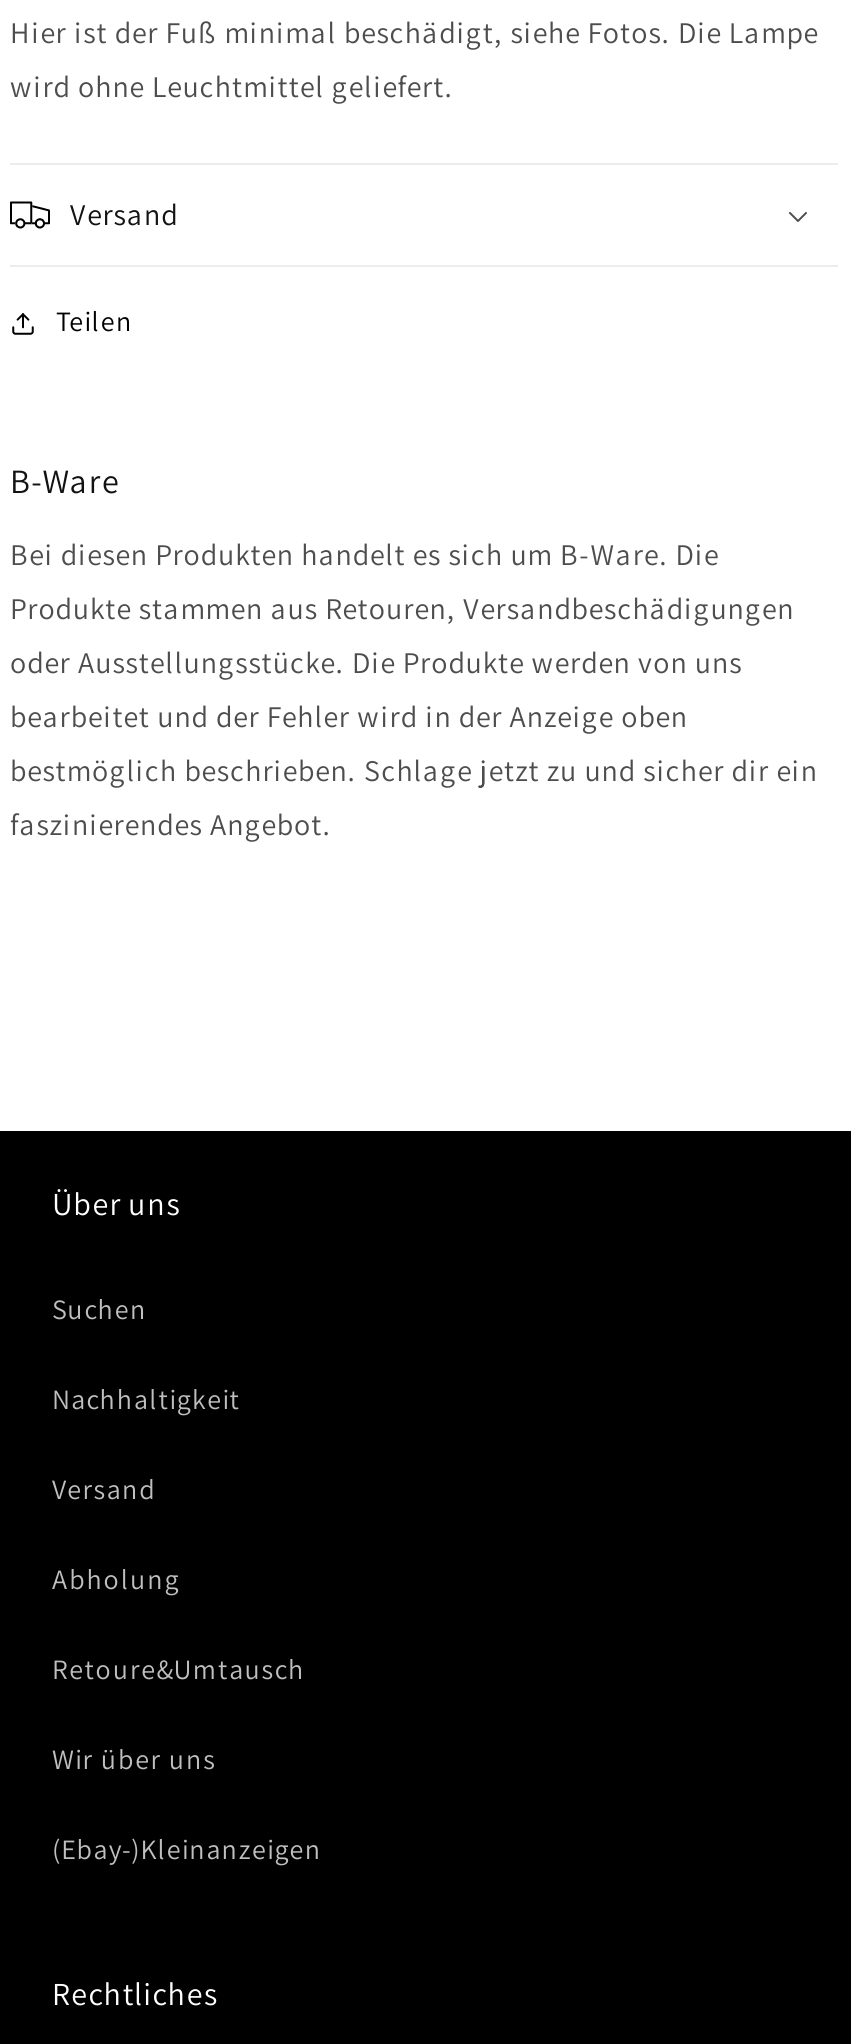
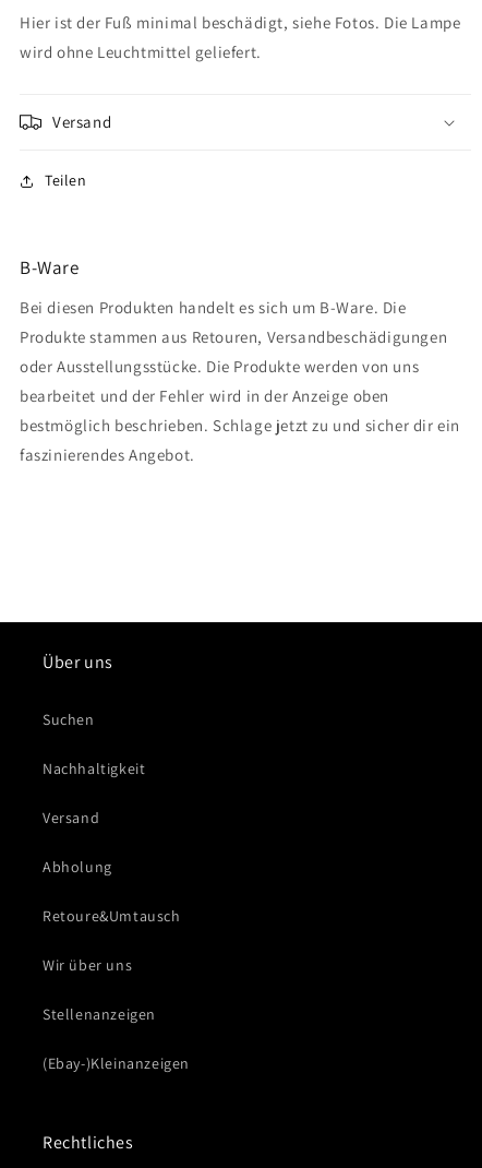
+ Stellenanzeigen
